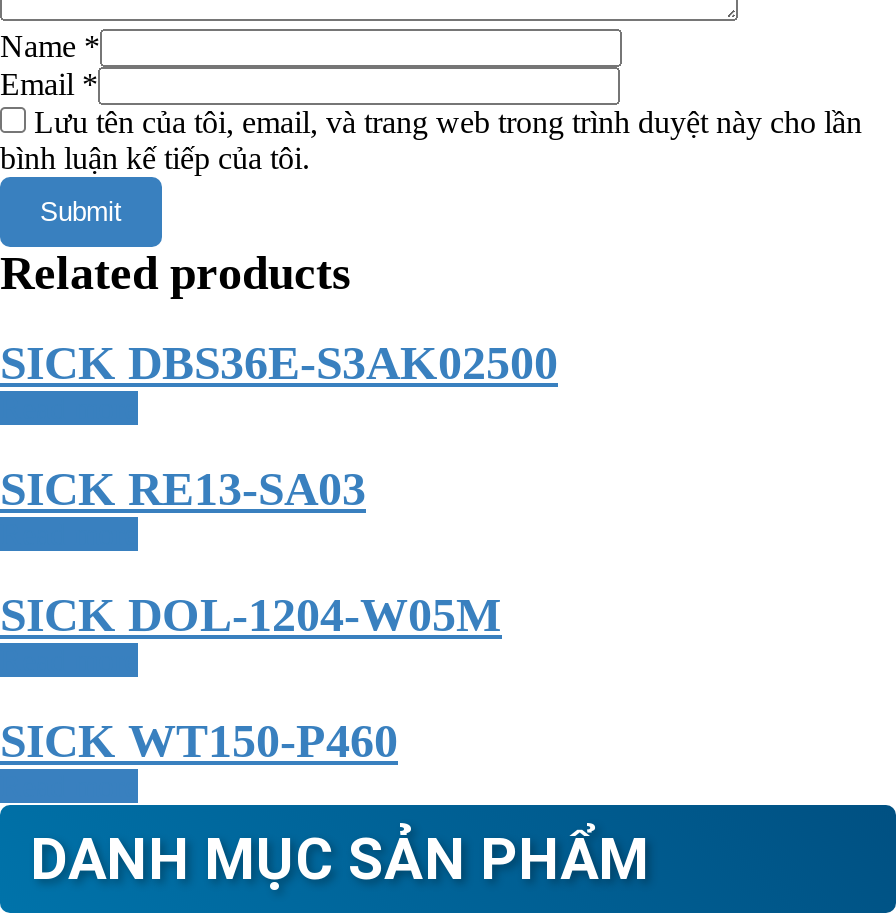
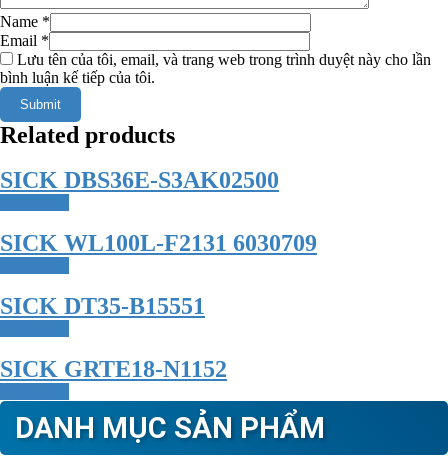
- SICK RE13-SA03
+ SICK WL100L-F2131 6030709

- SICK DOL-1204-W05M
+ SICK DT35-B15551

- SICK WT150-P460
+ SICK GRTE18-N1152
